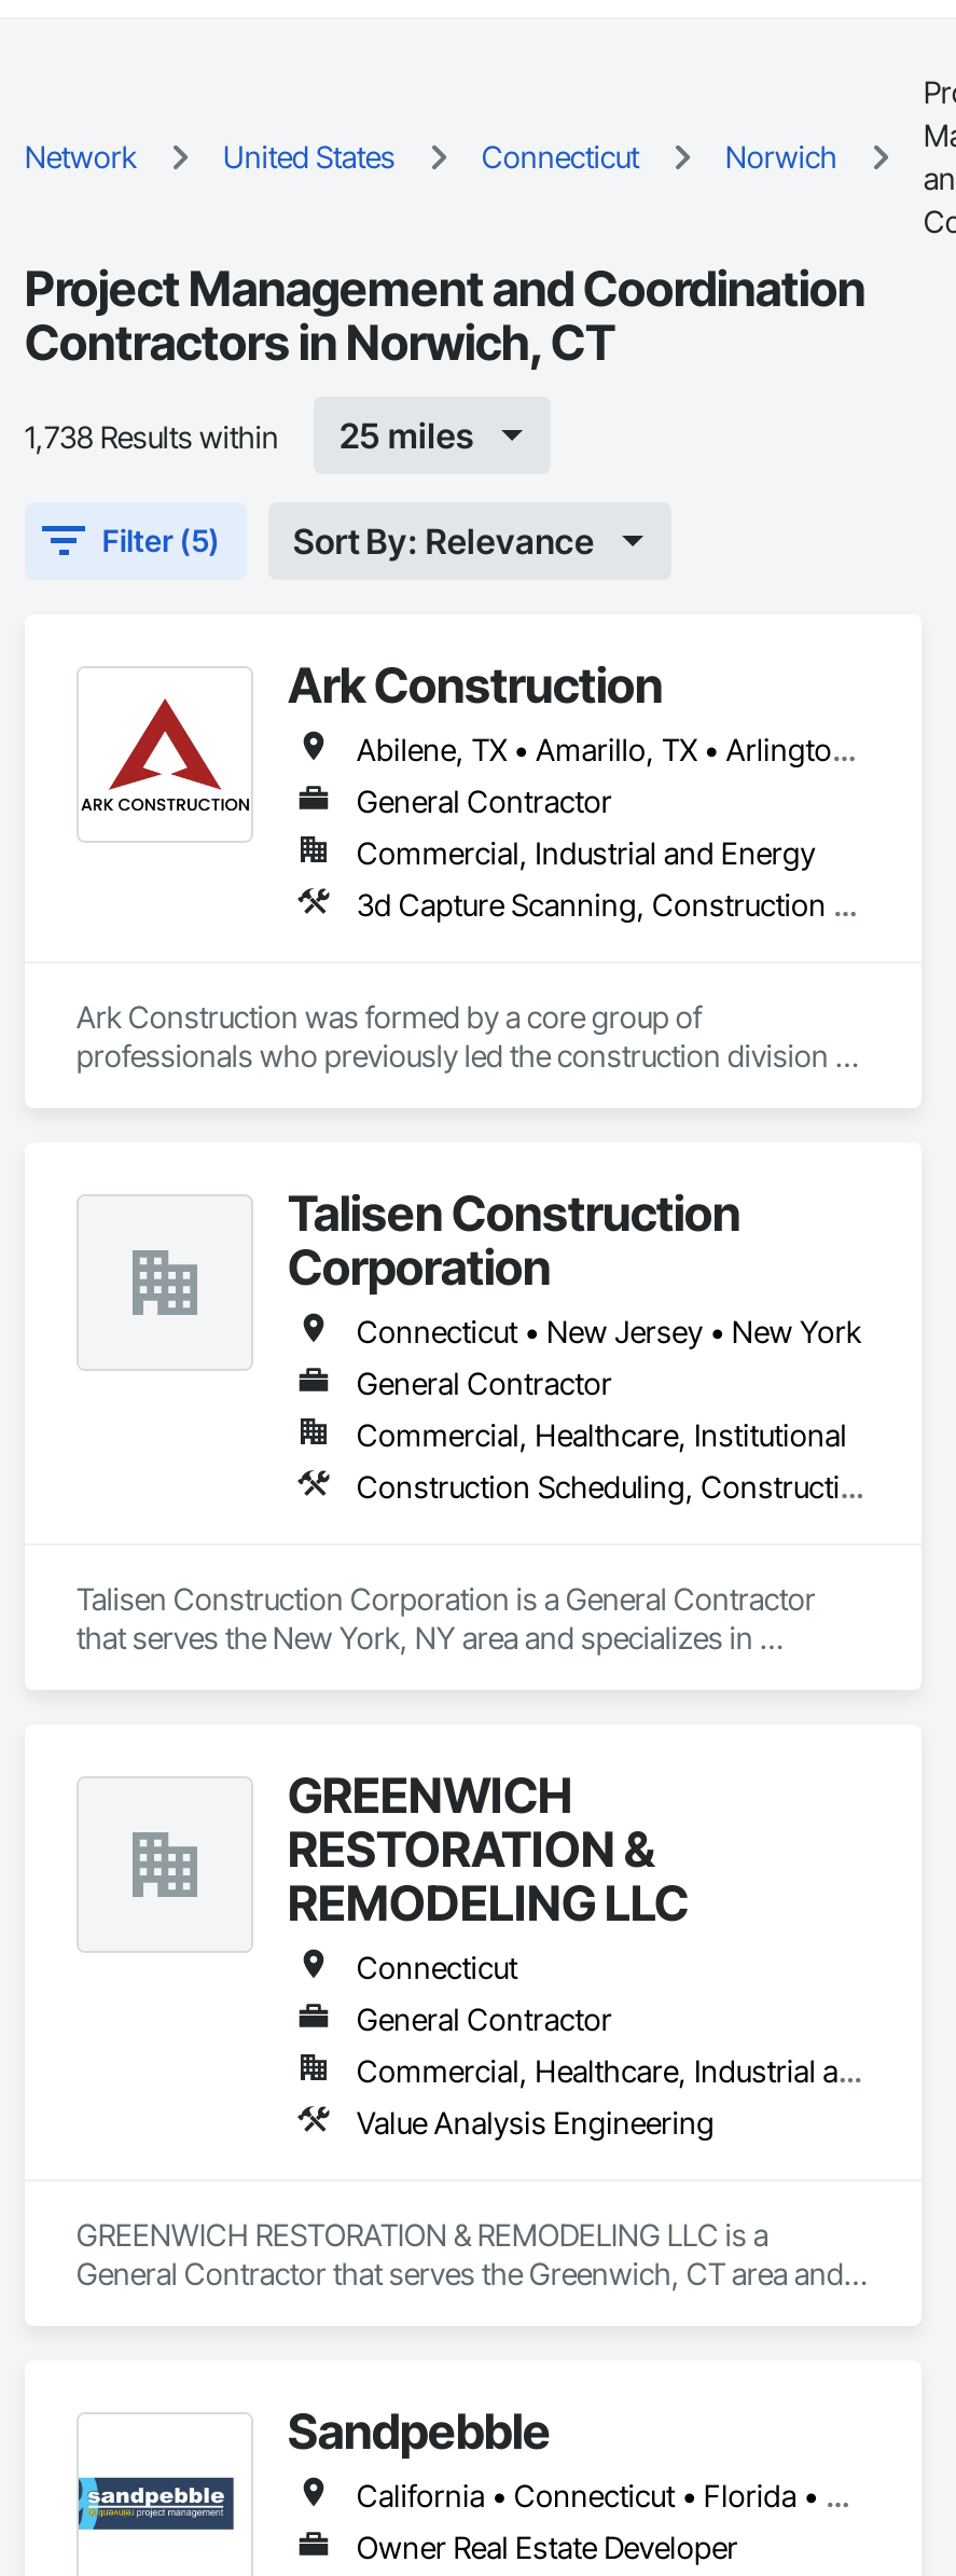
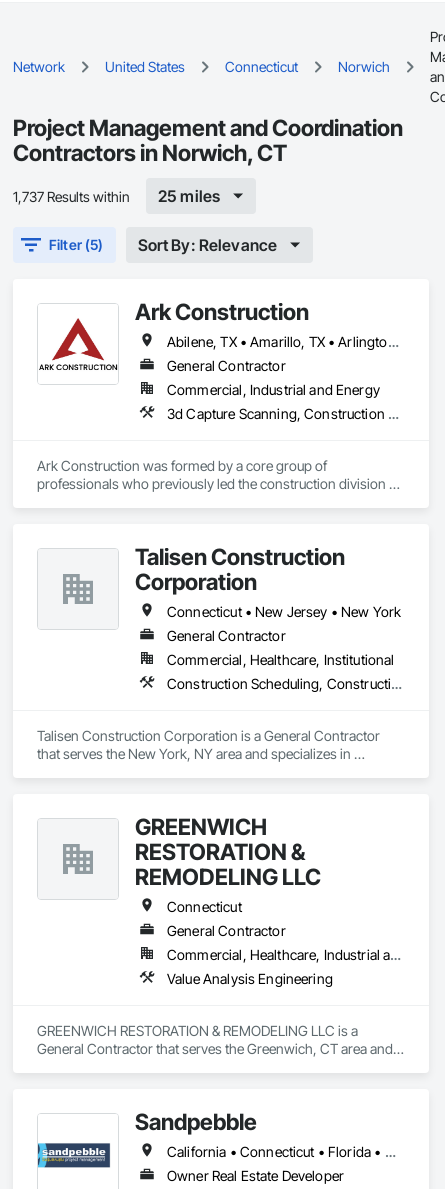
- 1,738 Results within
+ 1,737 Results within
